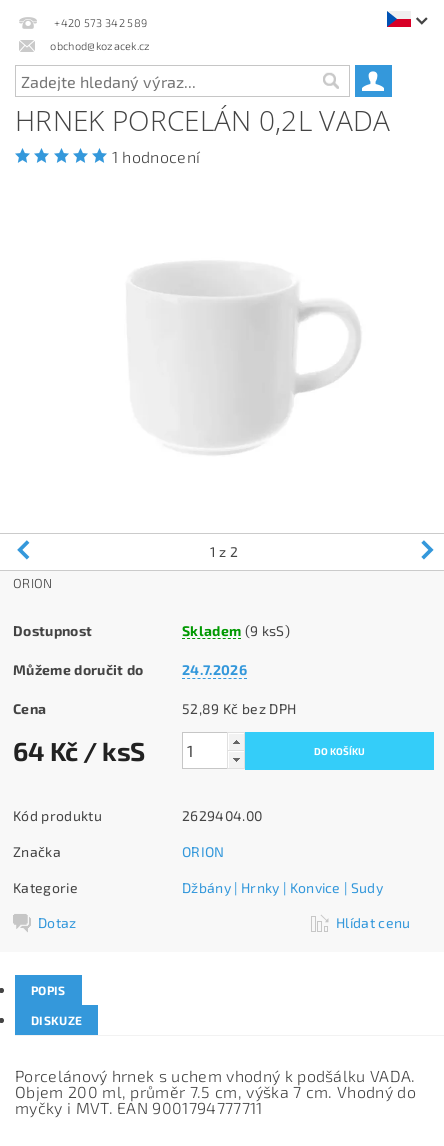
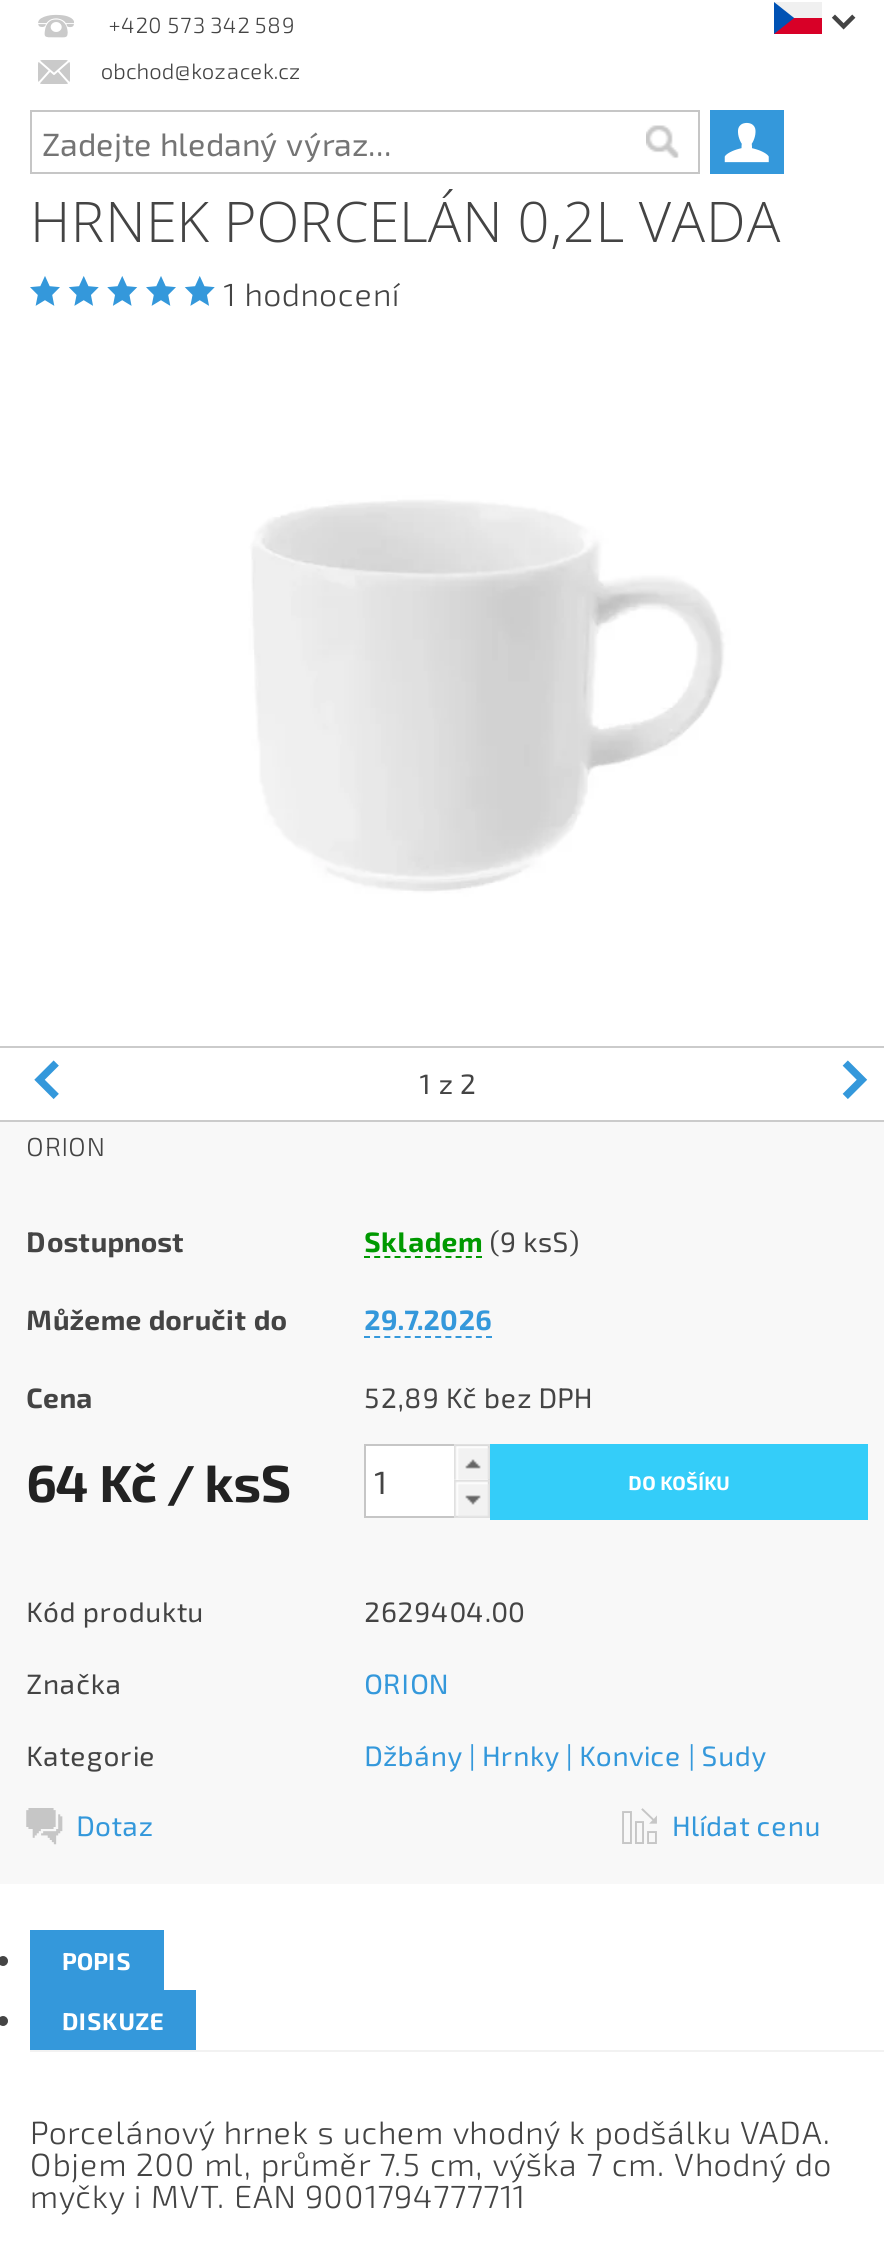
- 24.7.2026
+ 29.7.2026
